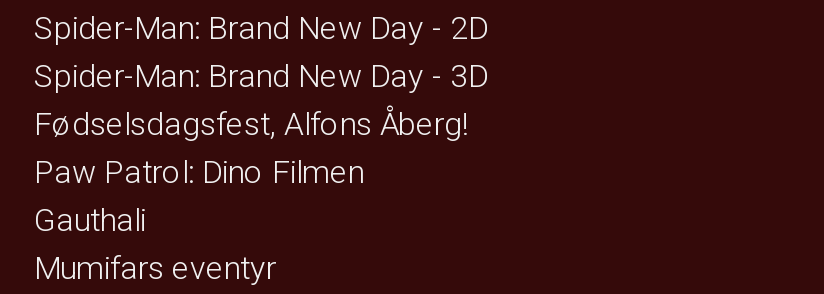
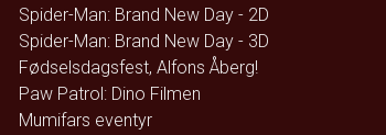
- Gauthali
